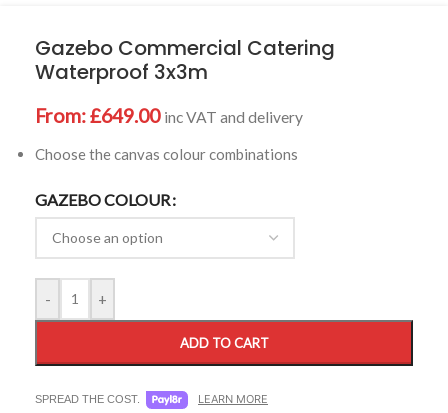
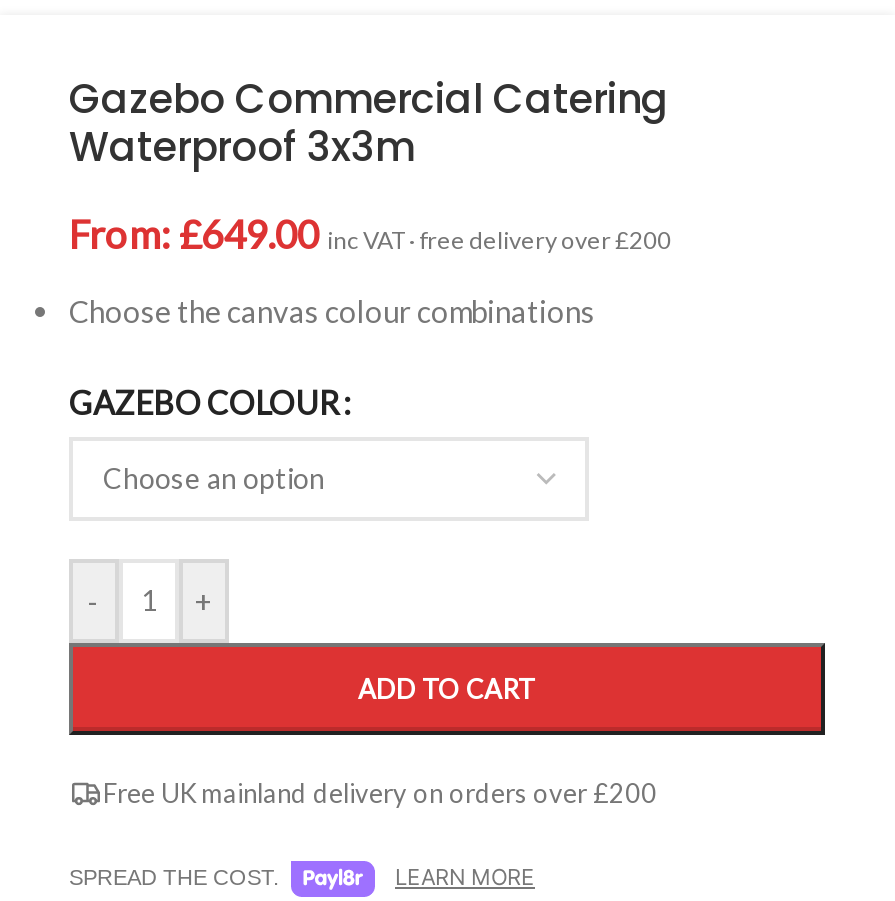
- From: £649.00 inc VAT and delivery
+ From: £649.00 inc VAT · free delivery over £200

+ Free UK mainland delivery on orders over £200
